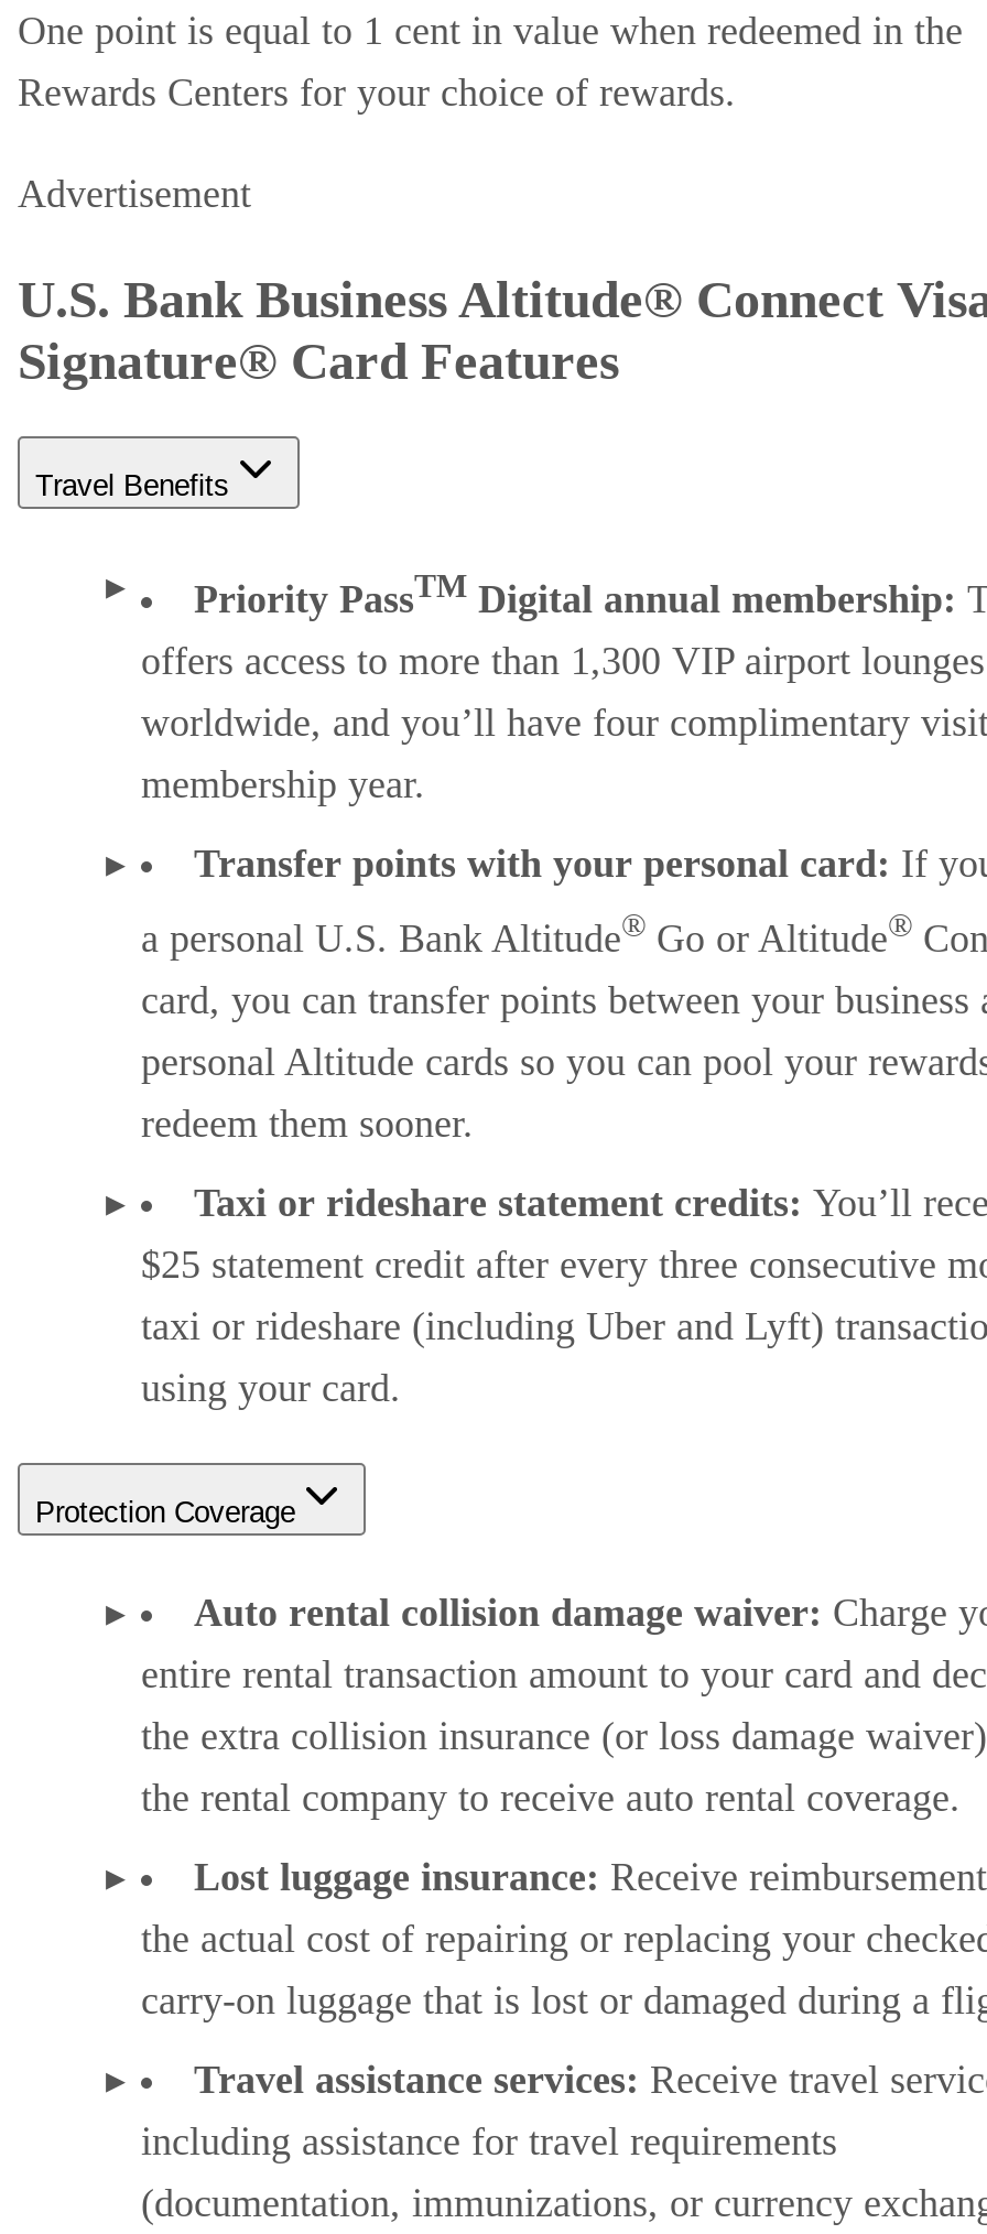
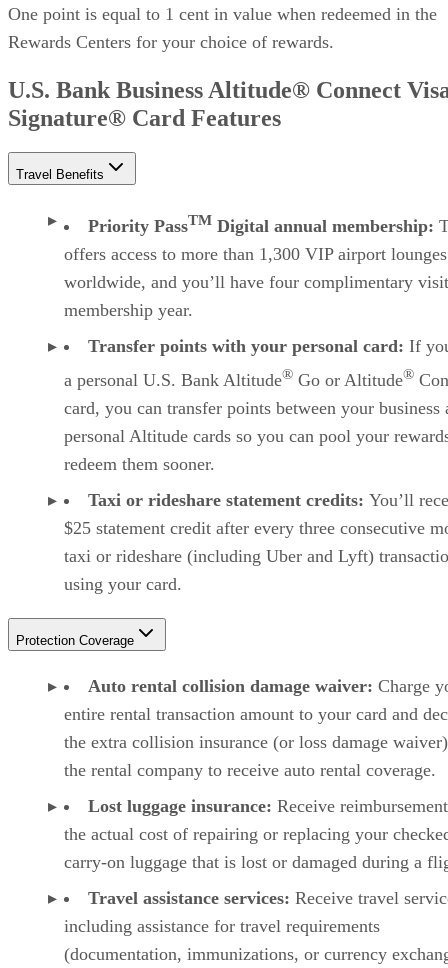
- Advertisement
